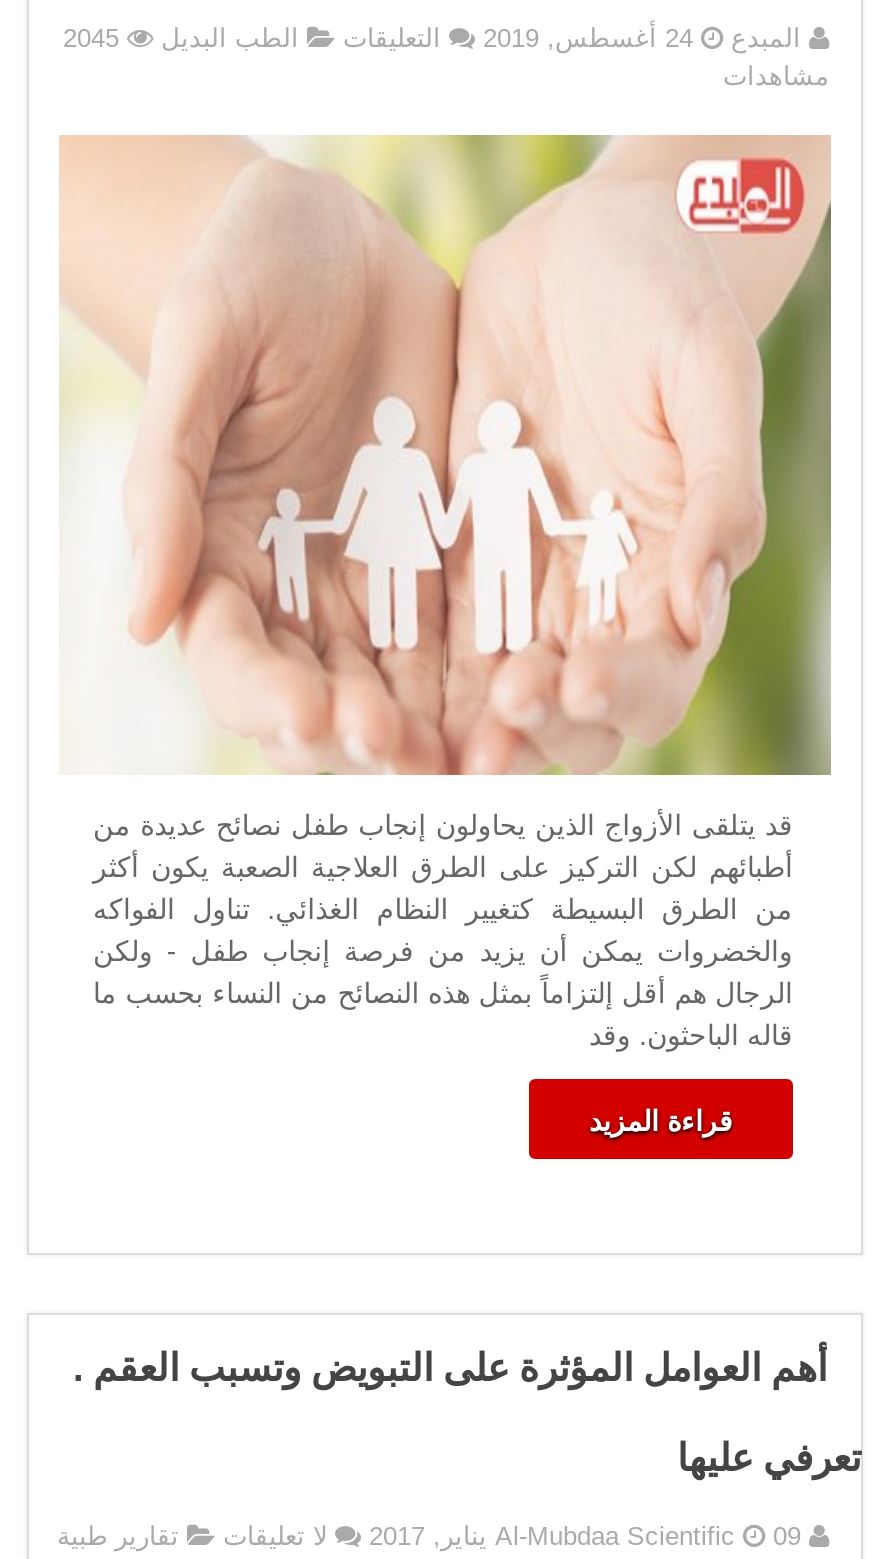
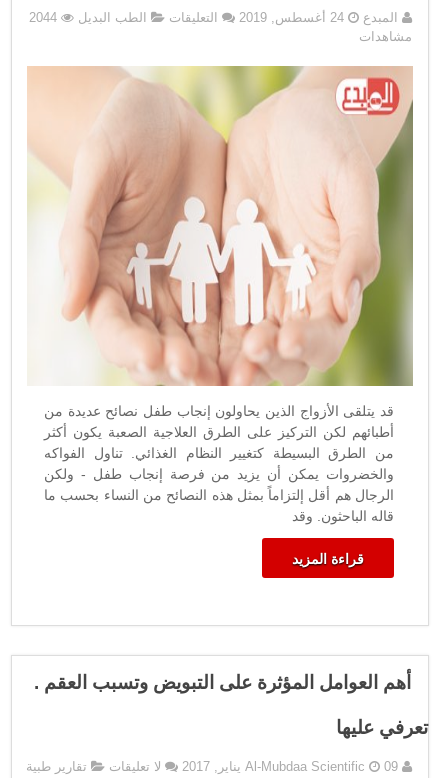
- 2045
+ 2044
